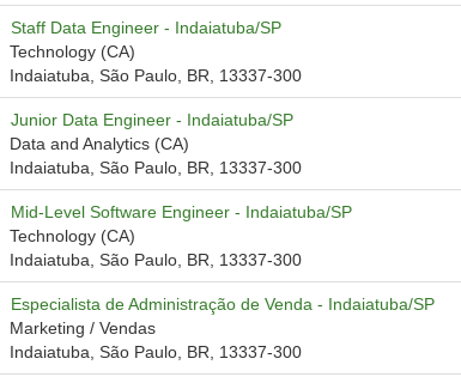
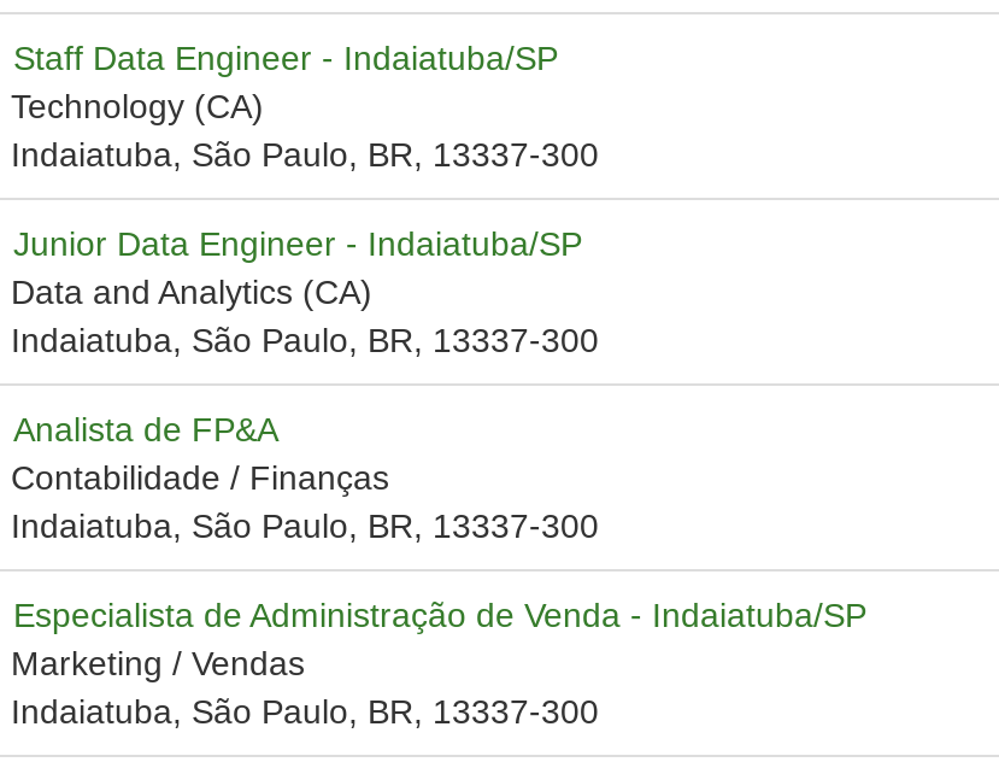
- Mid-Level Software Engineer - Indaiatuba/SP
- Technology (CA)
+ Analista de FP&A
+ Contabilidade / Finanças
